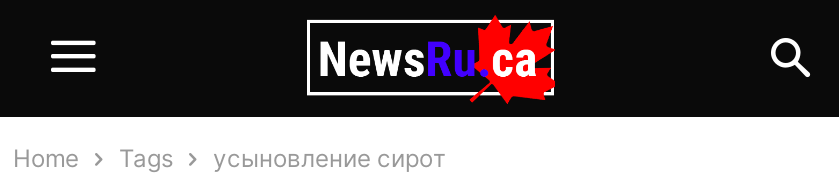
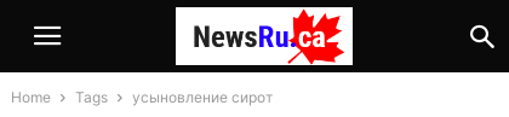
- [image]
+ [image]
